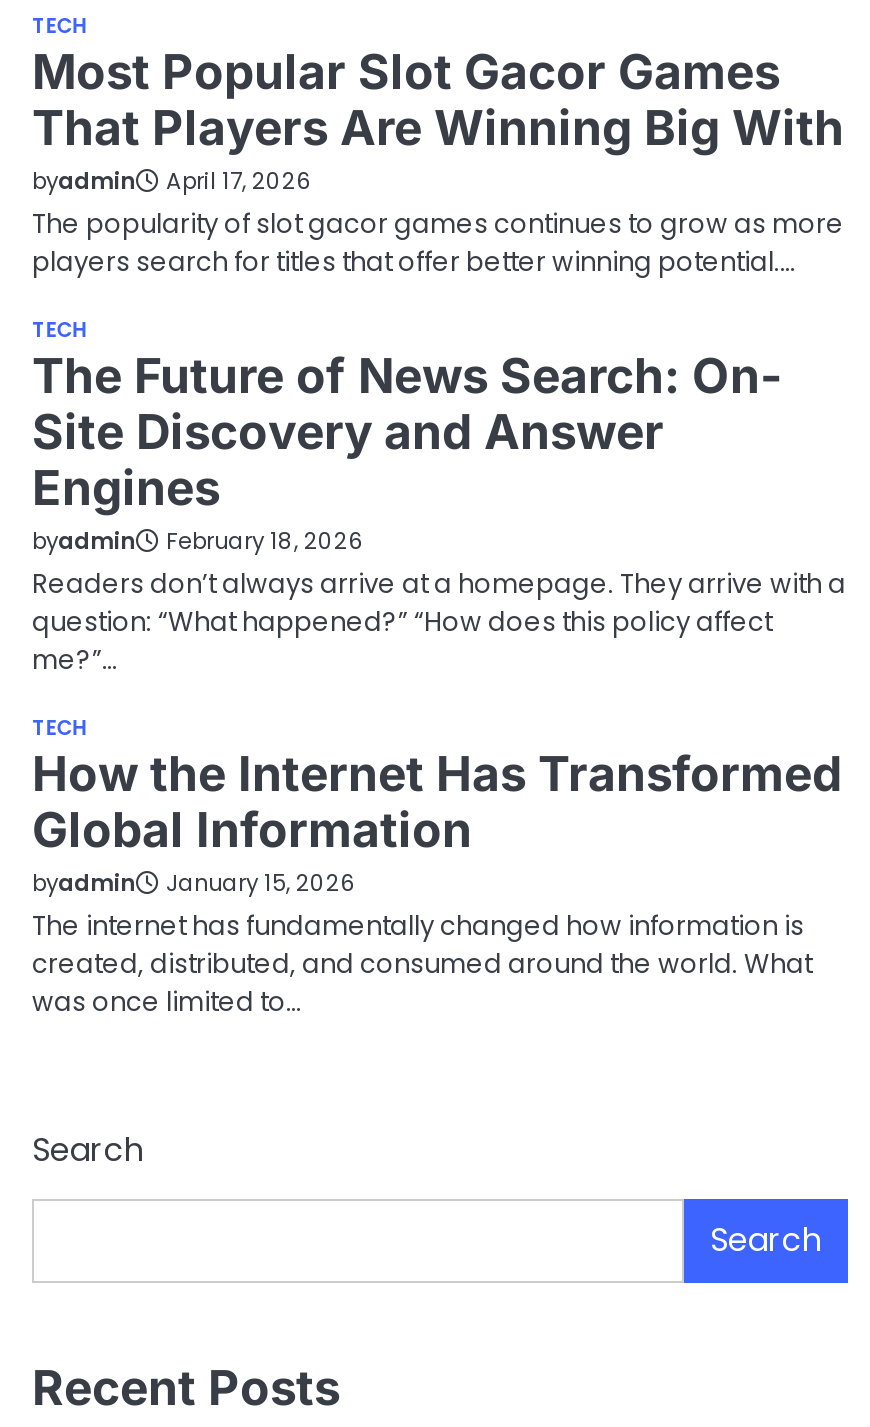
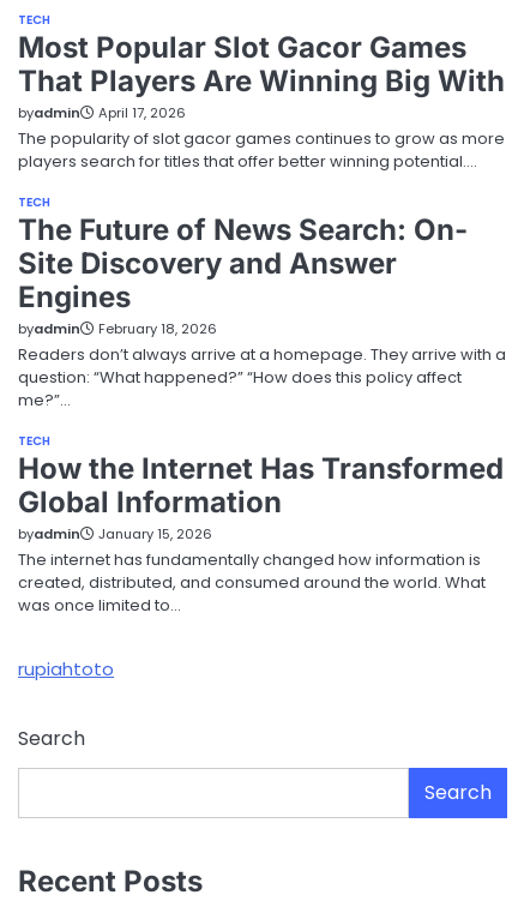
+ rupiahtoto
